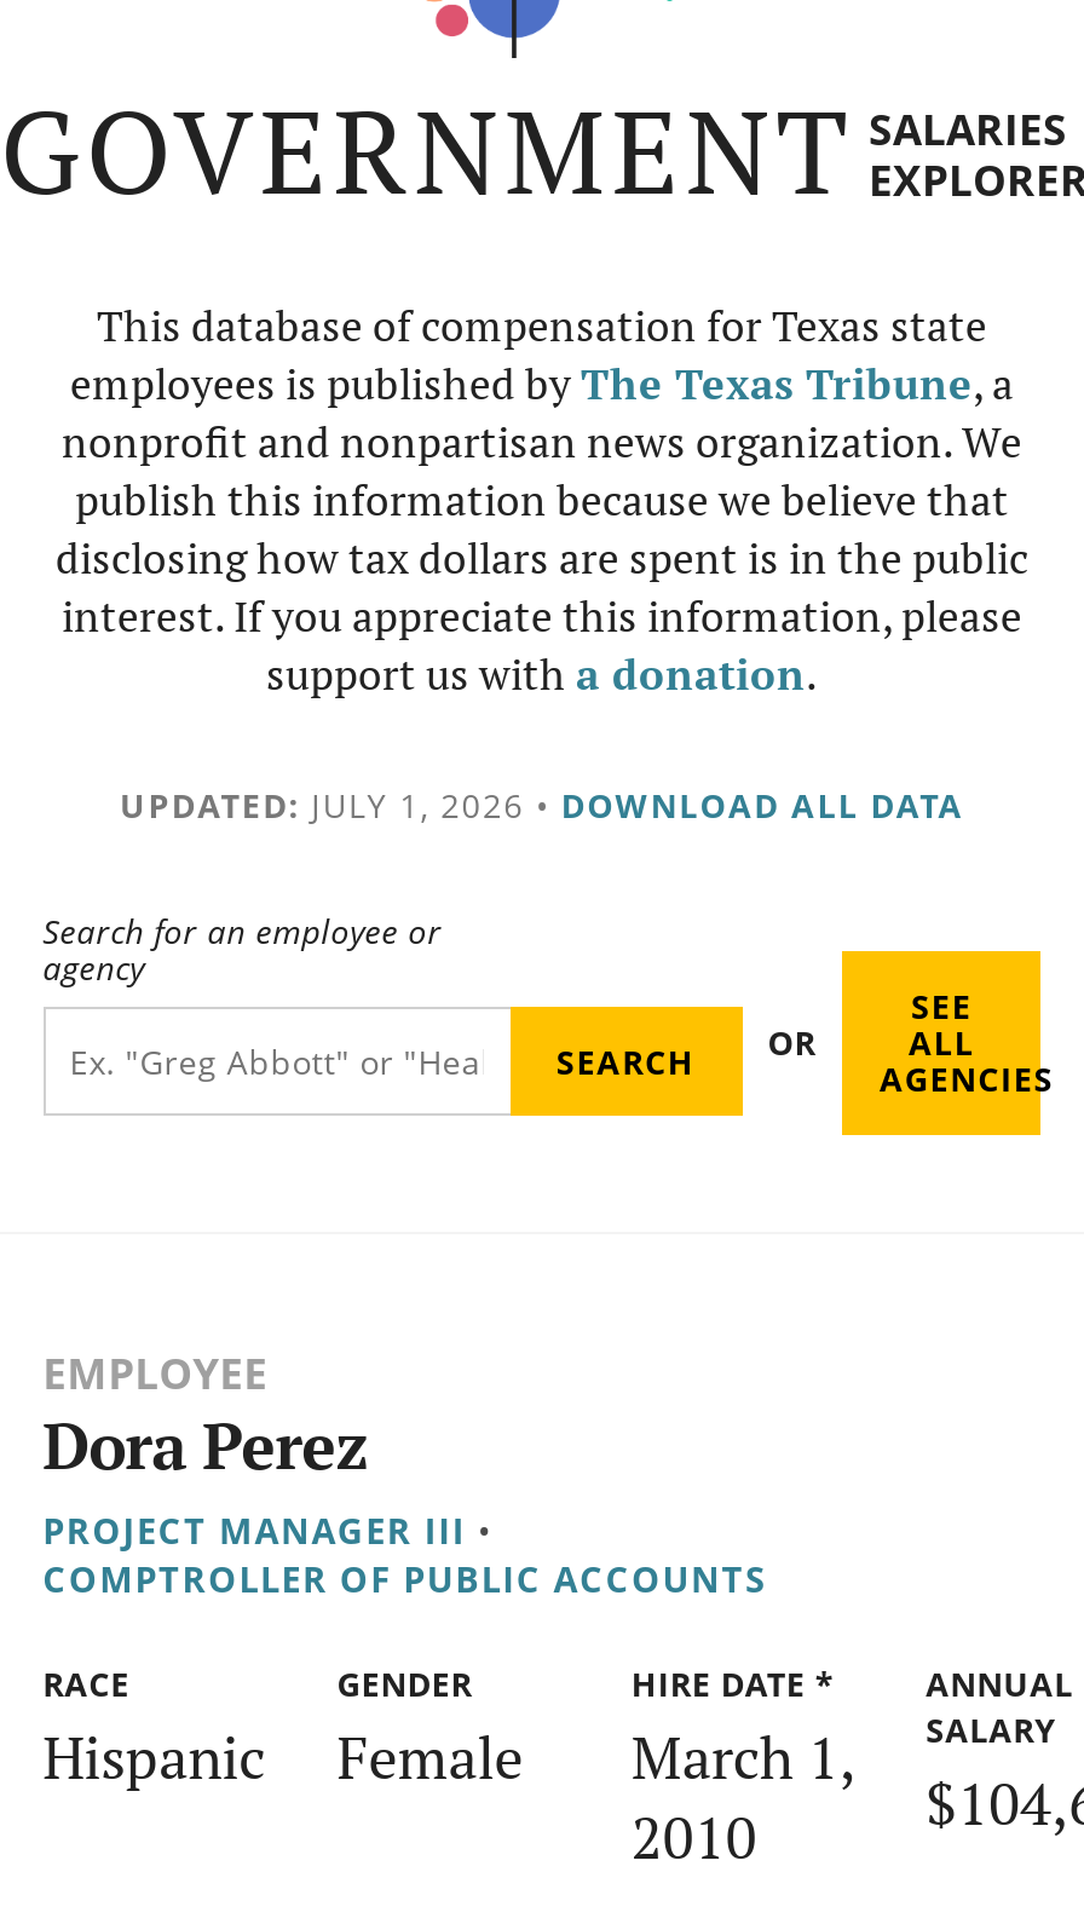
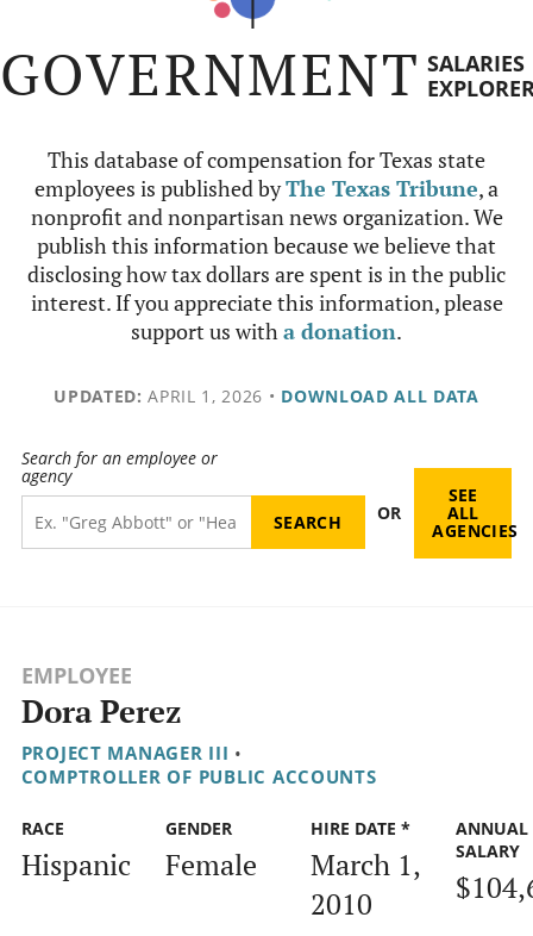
- UPDATED: JULY 1, 2026 • DOWNLOAD ALL DATA
+ UPDATED: APRIL 1, 2026 • DOWNLOAD ALL DATA
